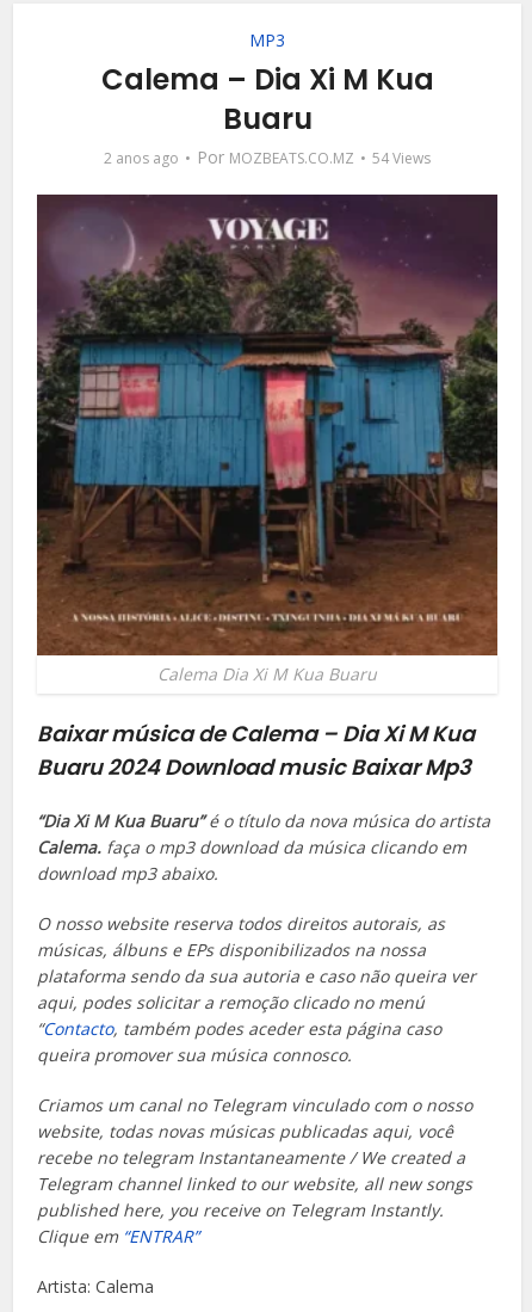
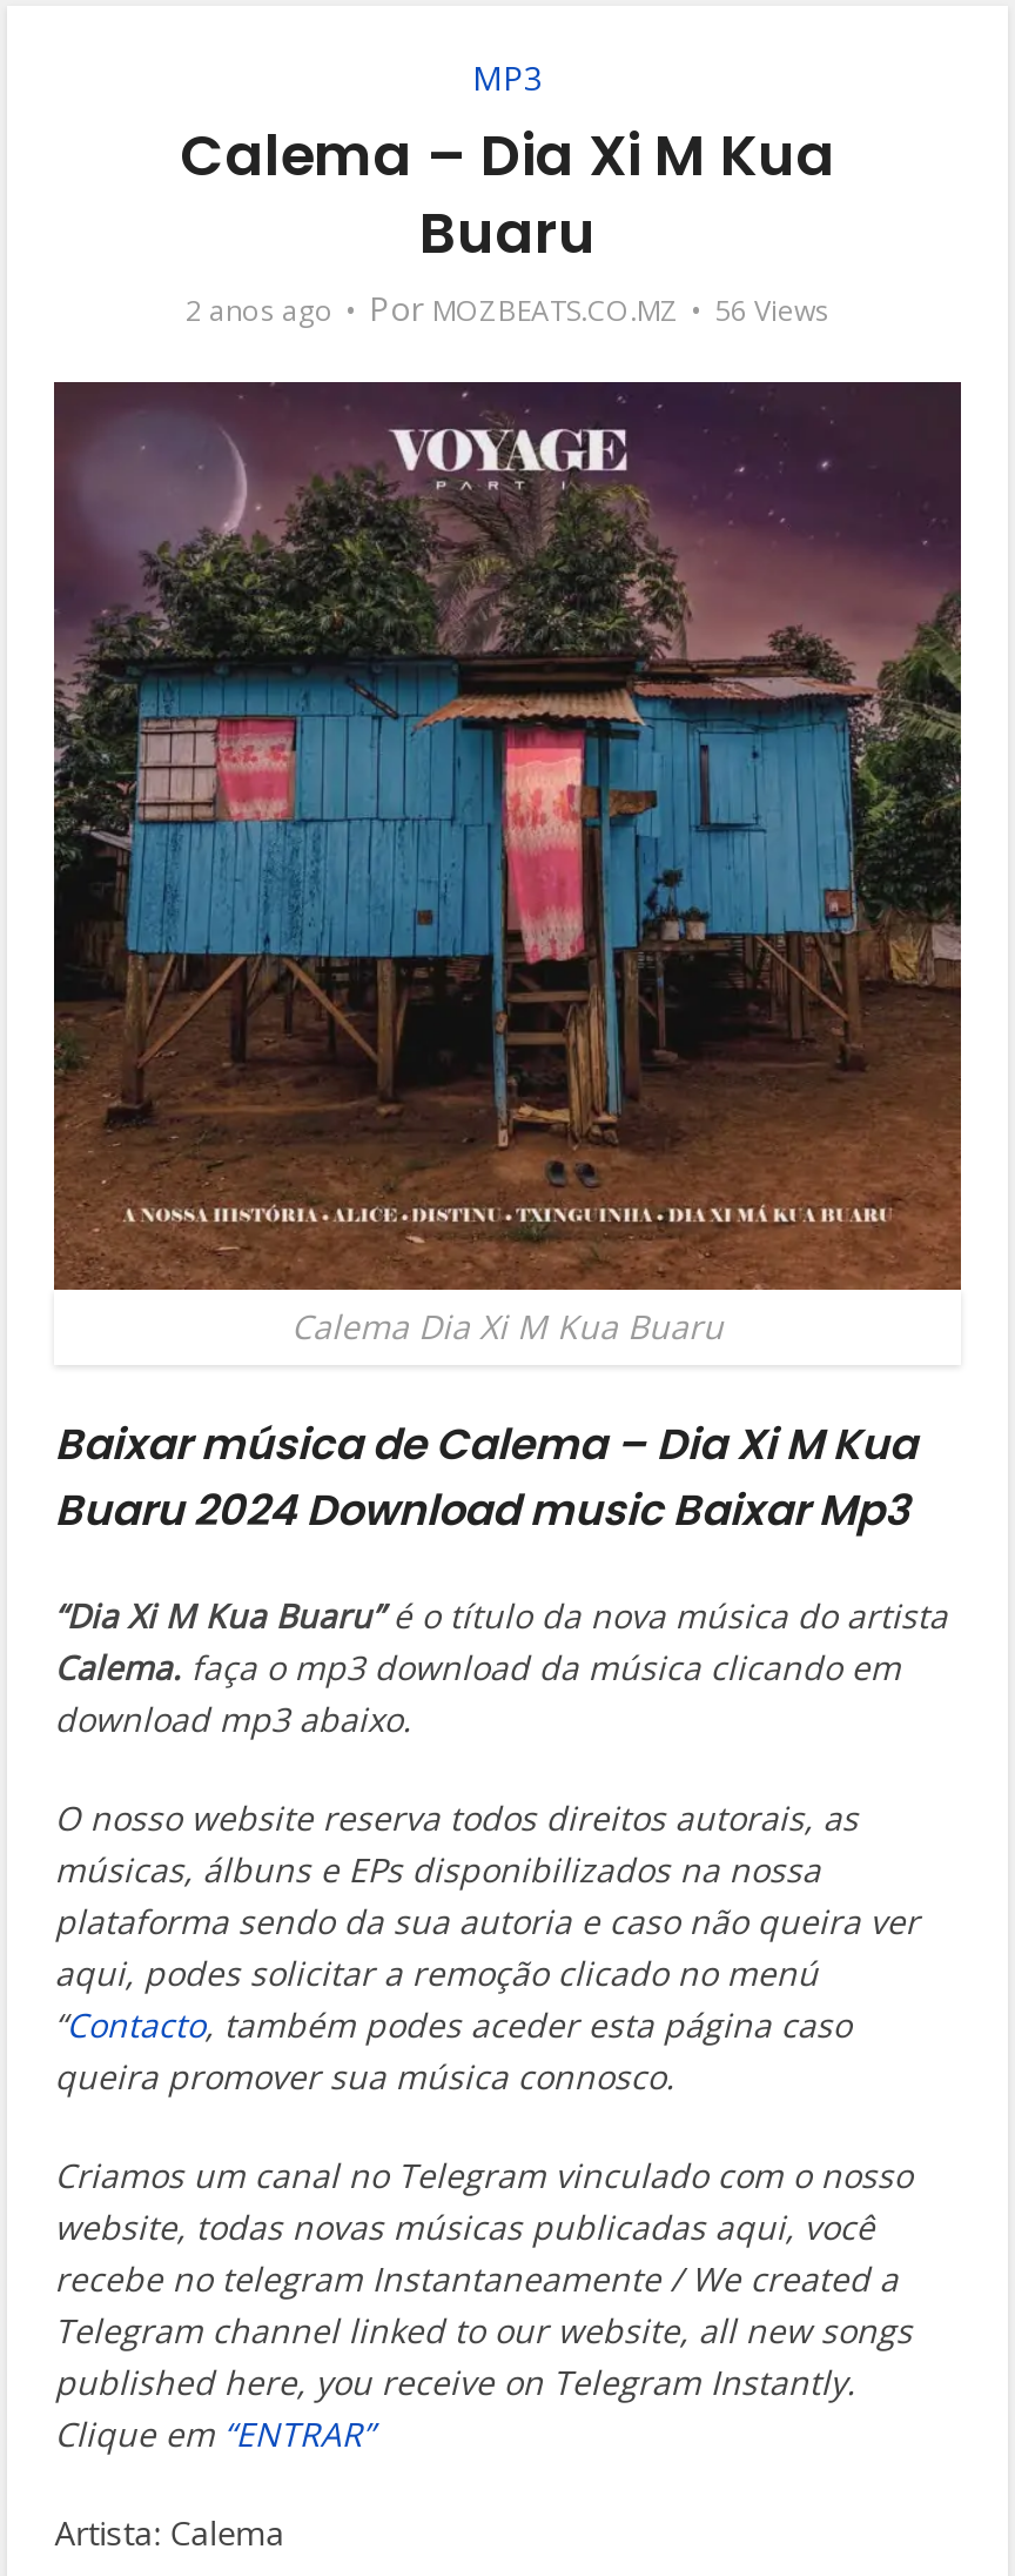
- 2 anos ago Por MOZBEATS.CO.MZ 54 Views
+ 2 anos ago Por MOZBEATS.CO.MZ 56 Views
